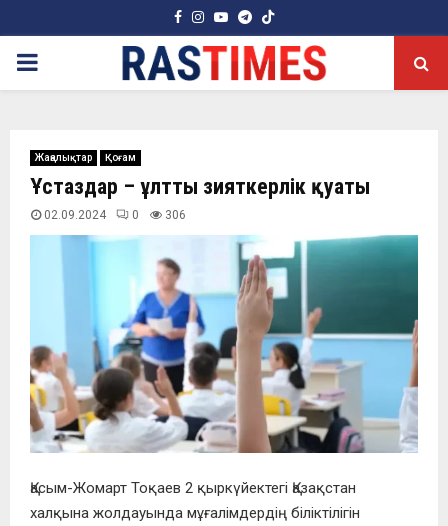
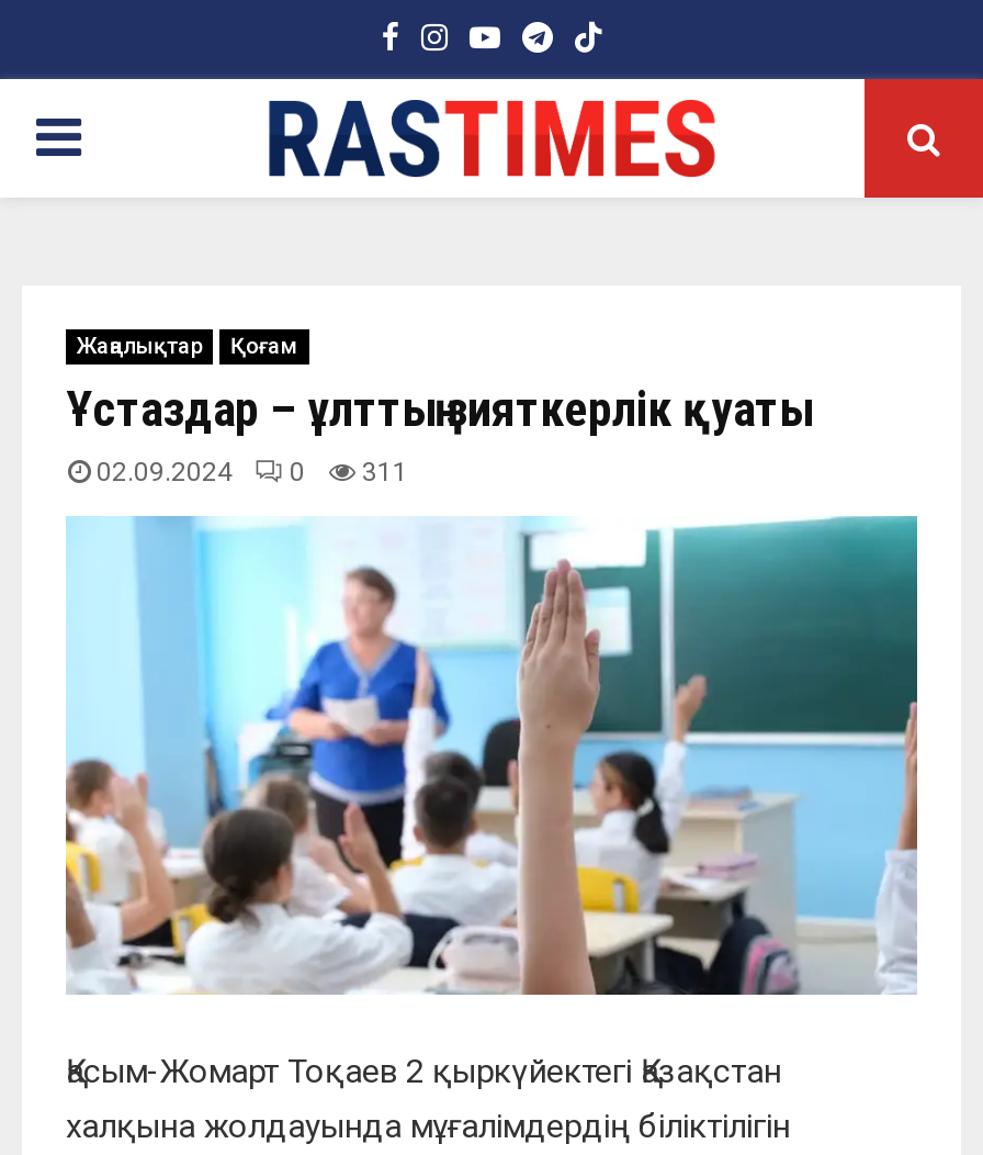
- 02.09.2024 0 306
+ 02.09.2024 0 311
